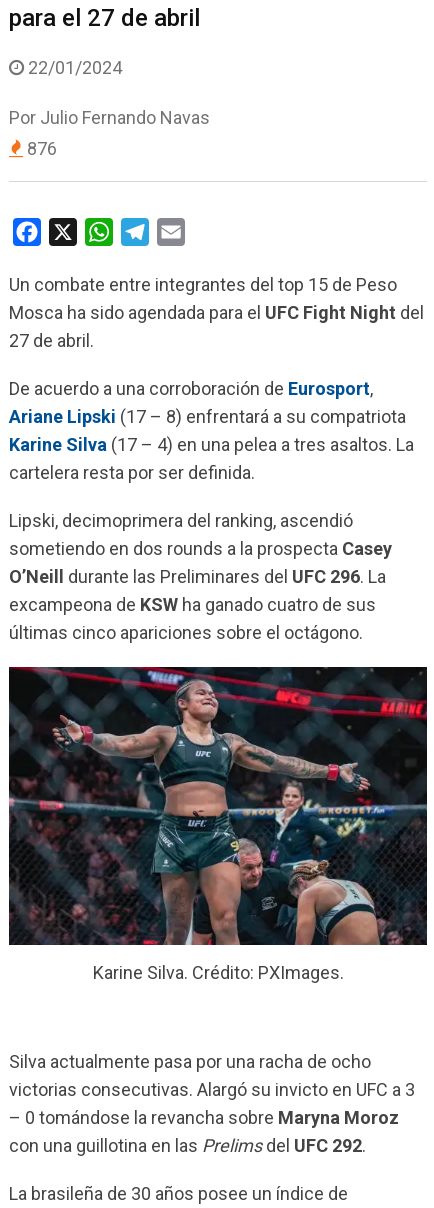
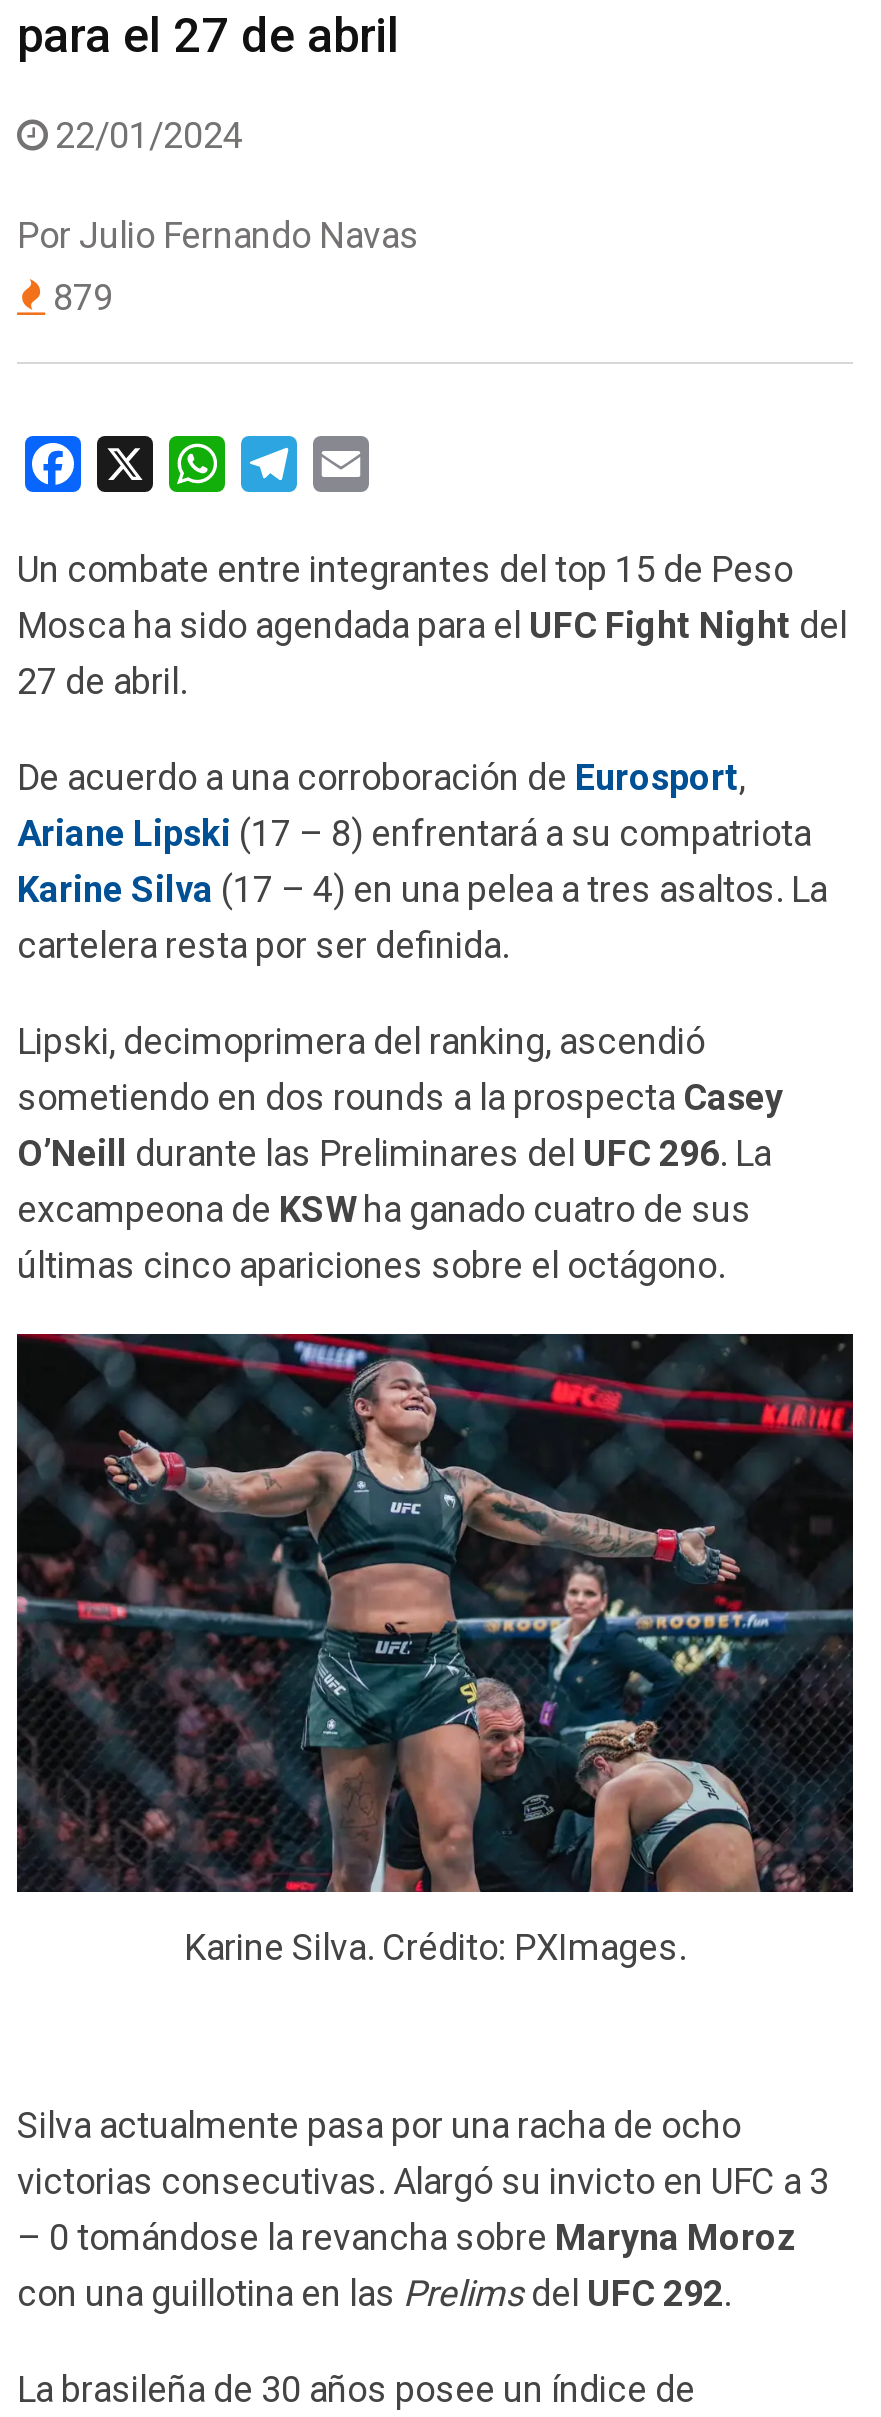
- 876
+ 879
